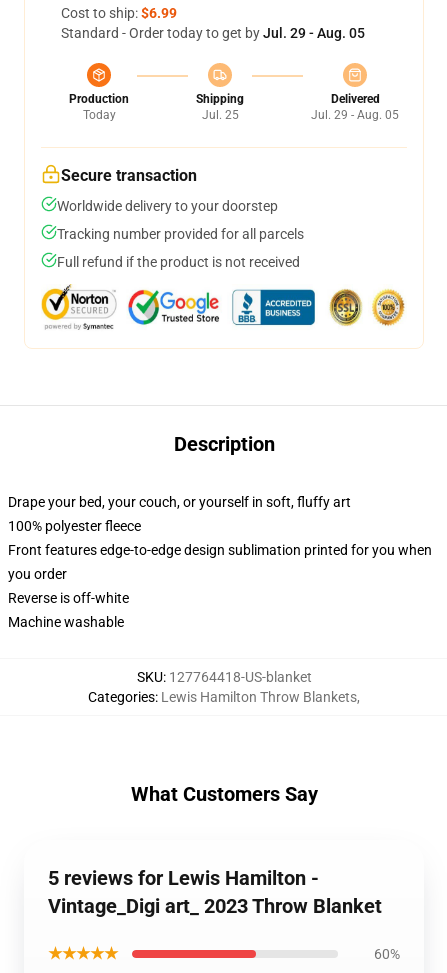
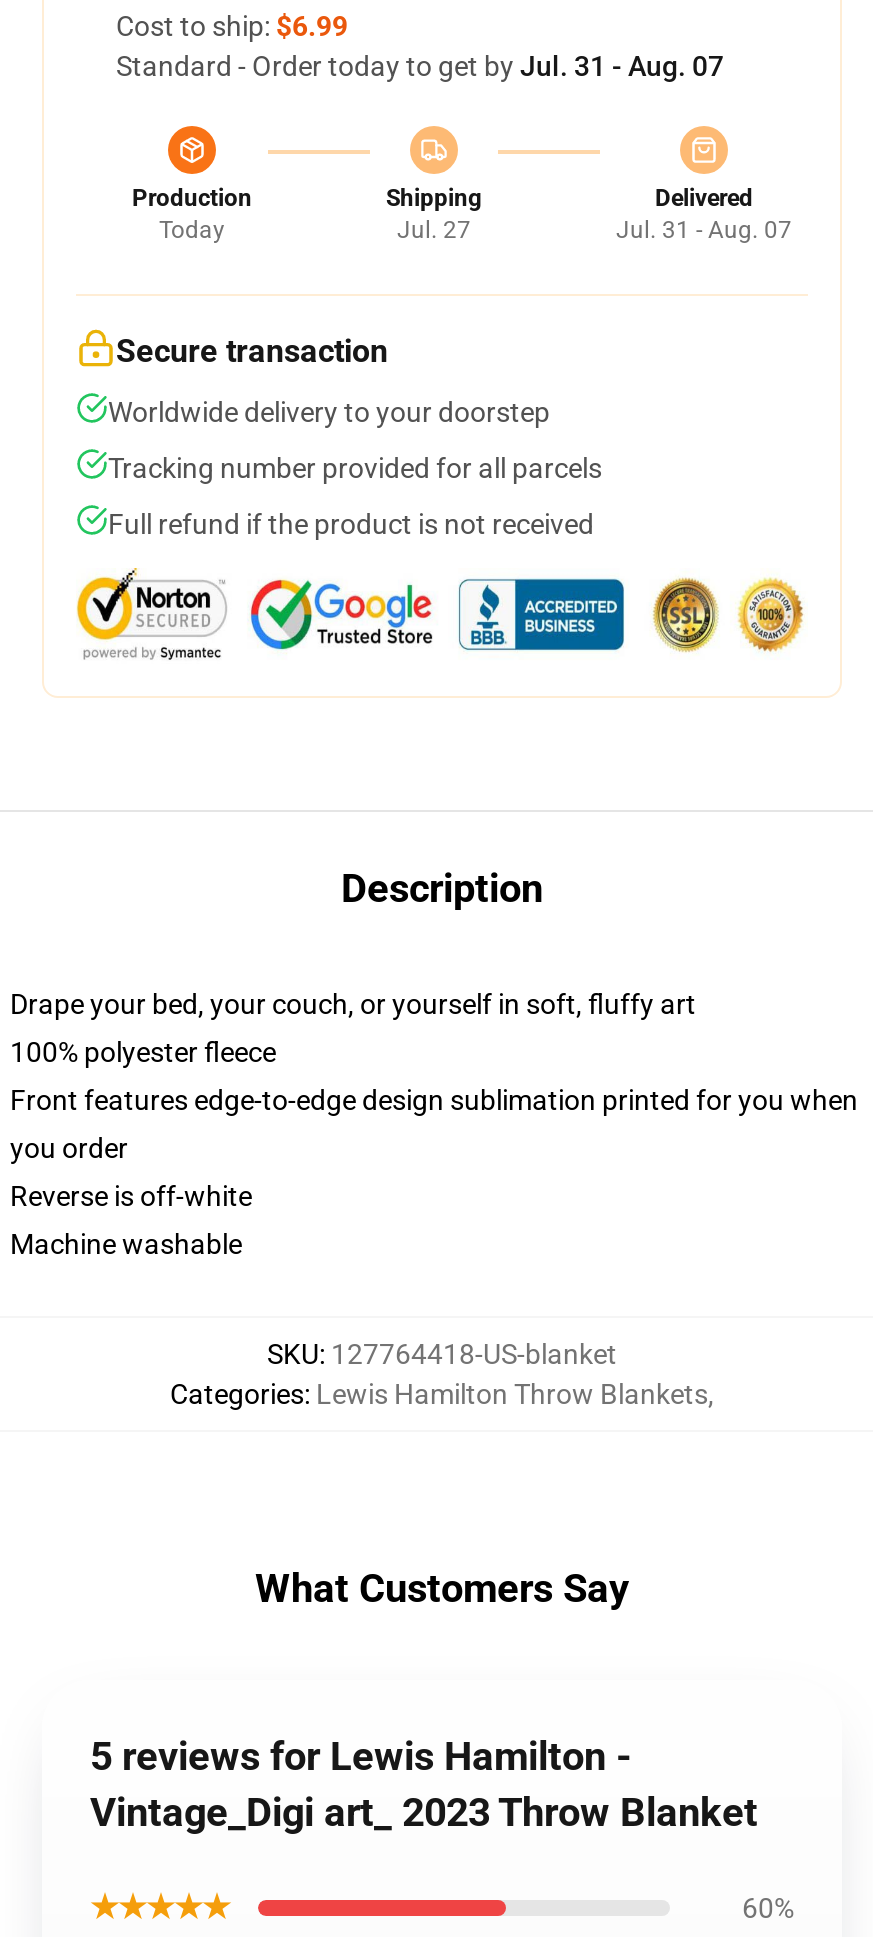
- Standard - Order today to get by Jul. 29 - Aug. 05
+ Standard - Order today to get by Jul. 31 - Aug. 07

- Jul. 25
+ Jul. 27

- Jul. 29 - Aug. 05
+ Jul. 31 - Aug. 07
